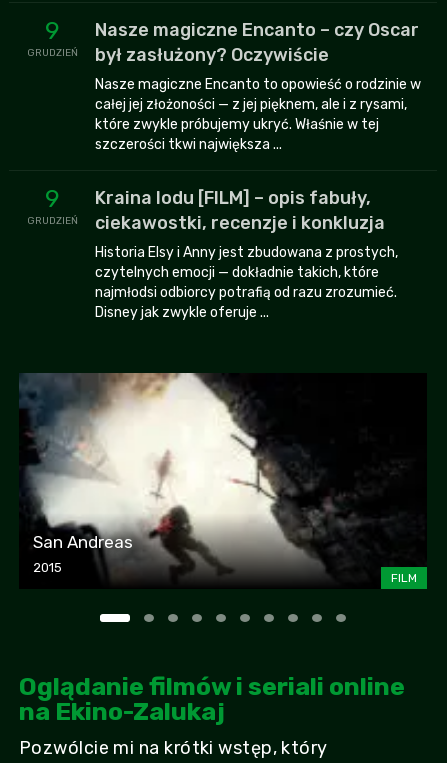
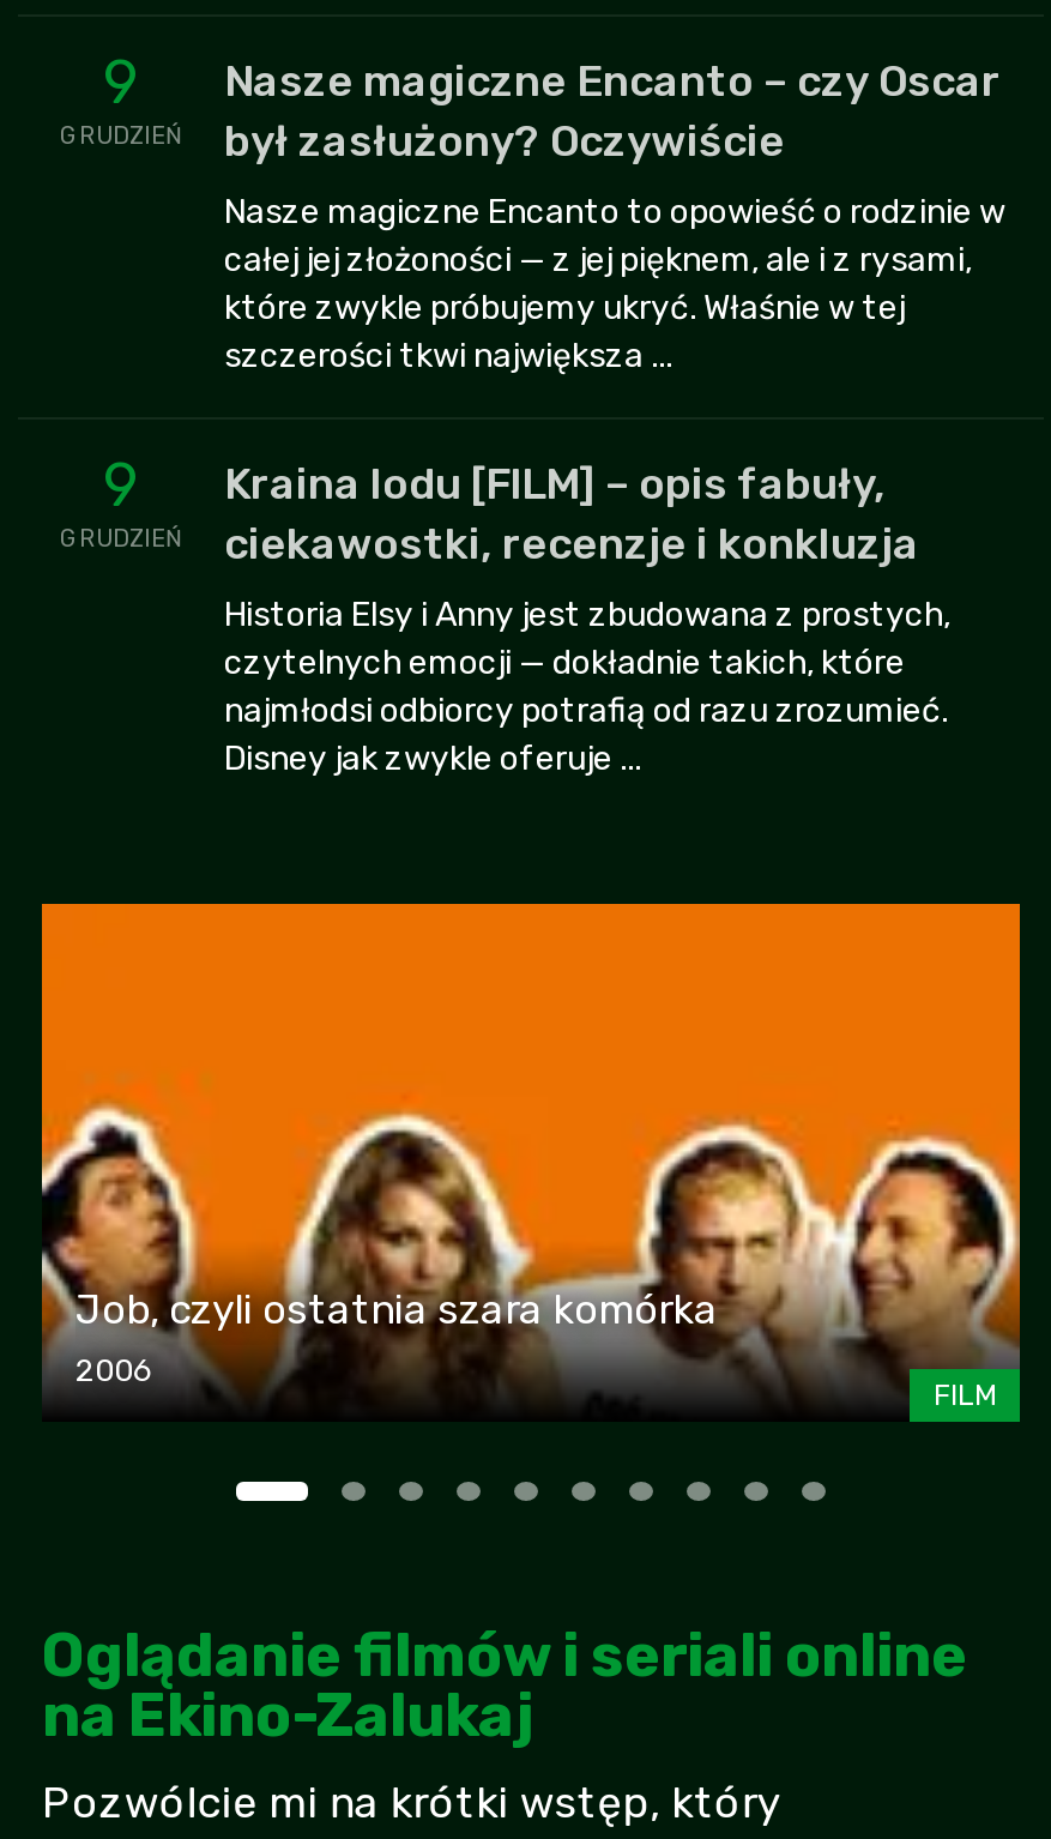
- [image]
- San Andreas
- 2015
+ [image]
+ Job, czyli ostatnia szara komórka
+ 2006
